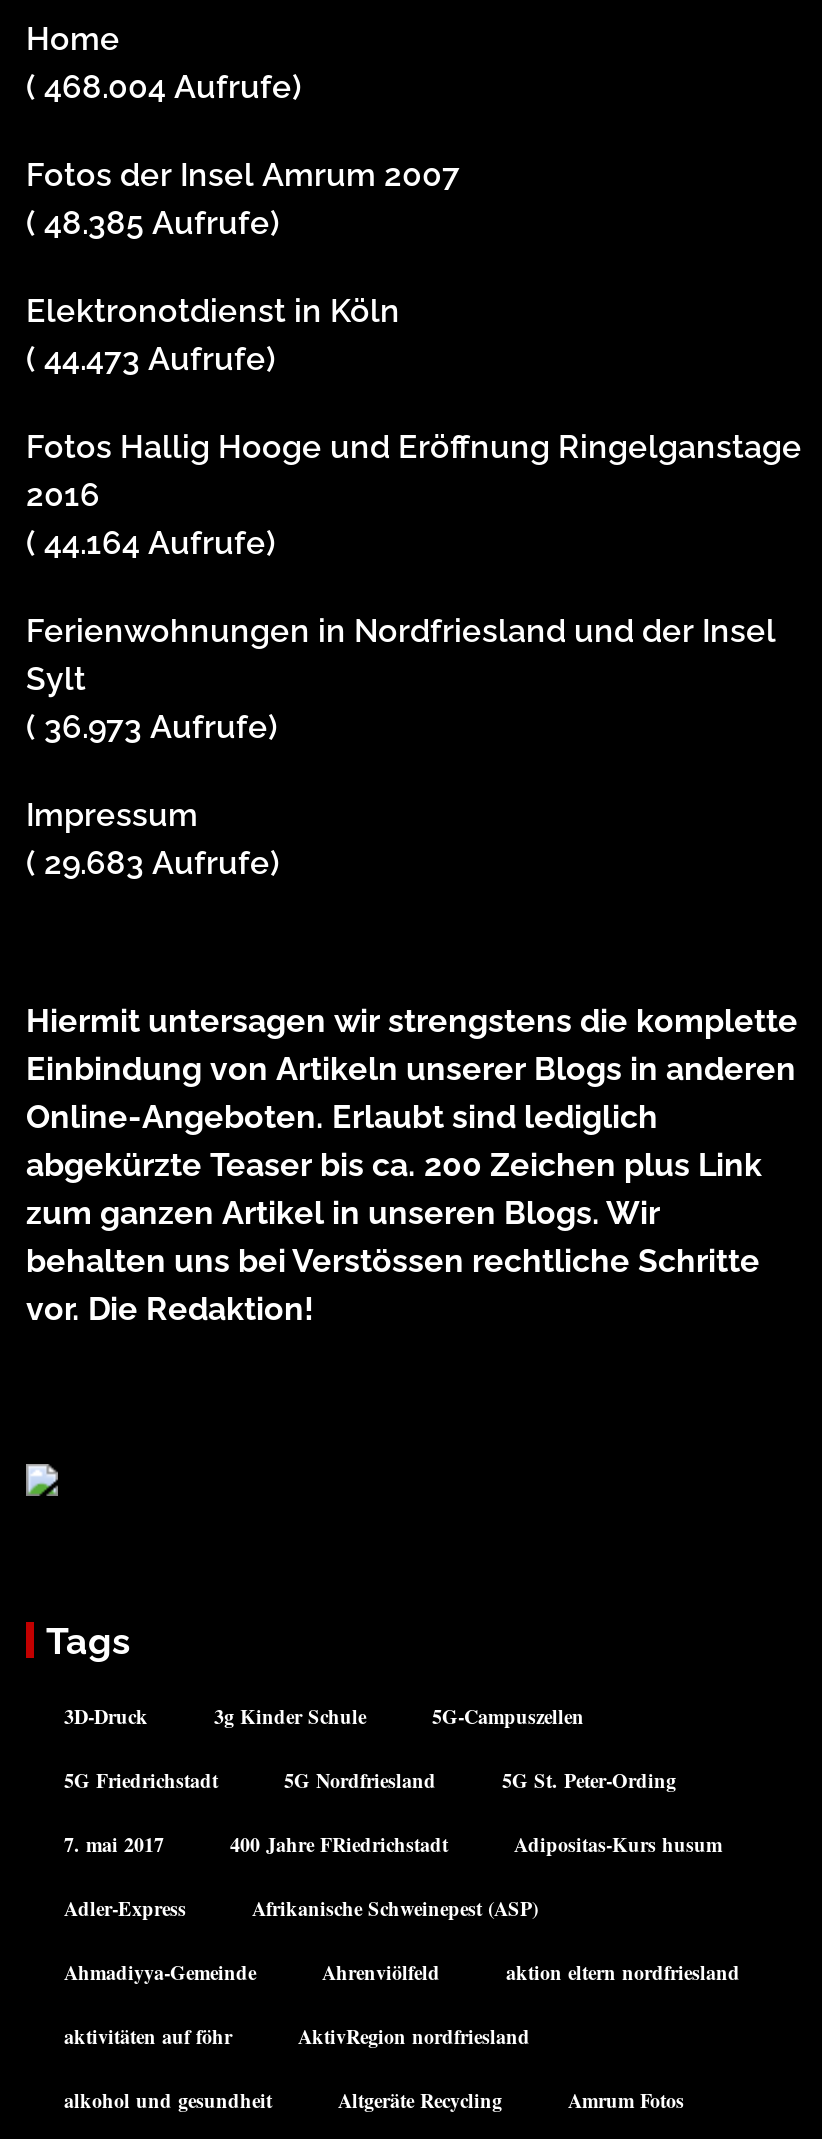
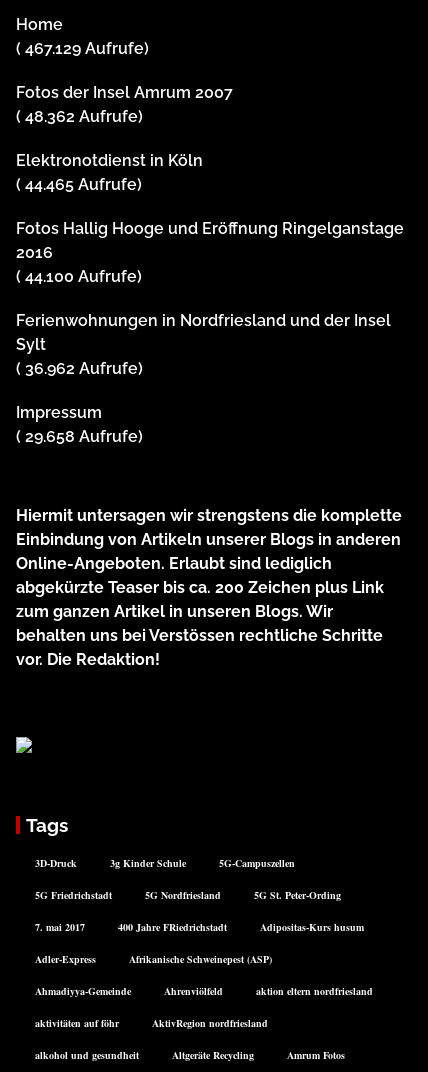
- ( 468.004 Aufrufe)
+ ( 467.129 Aufrufe)

- ( 48.385 Aufrufe)
+ ( 48.362 Aufrufe)

- ( 44.473 Aufrufe)
+ ( 44.465 Aufrufe)

- ( 44.164 Aufrufe)
+ ( 44.100 Aufrufe)

- ( 36.973 Aufrufe)
+ ( 36.962 Aufrufe)

- ( 29.683 Aufrufe)
+ ( 29.658 Aufrufe)
